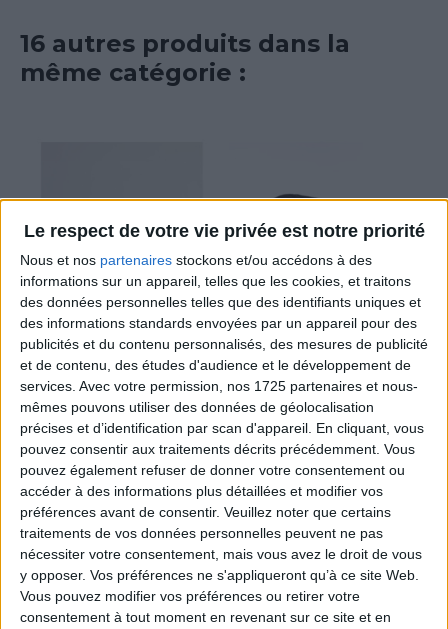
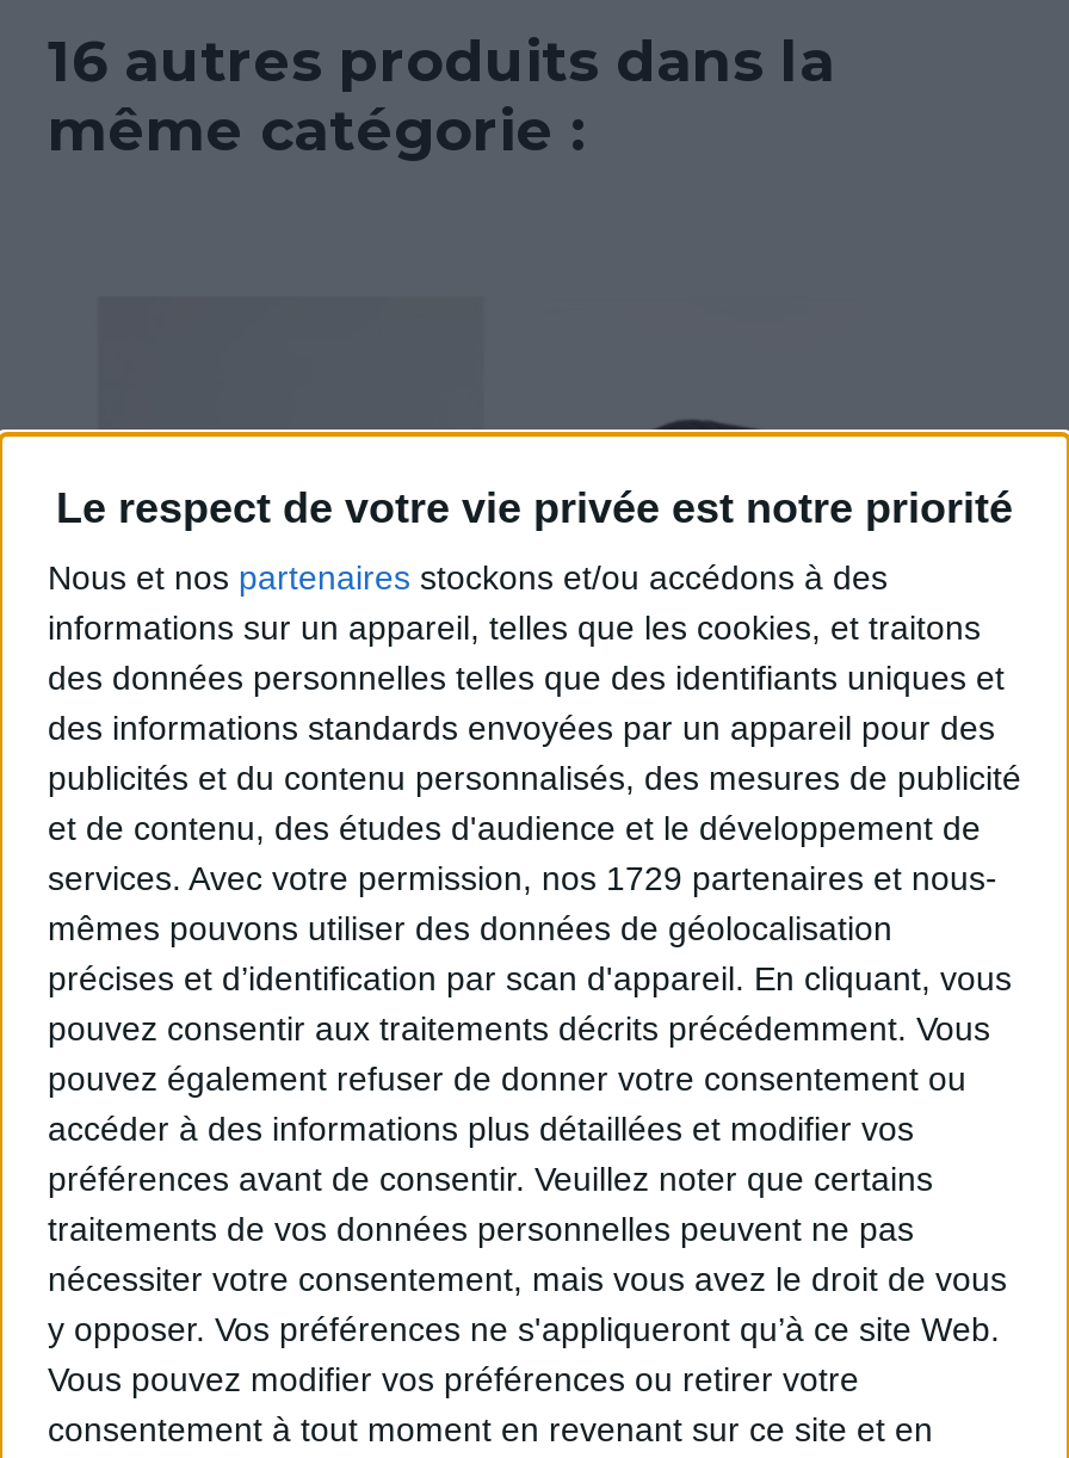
- services. Avec votre permission, nos 1725 partenaires et nous-
+ services. Avec votre permission, nos 1729 partenaires et nous-
